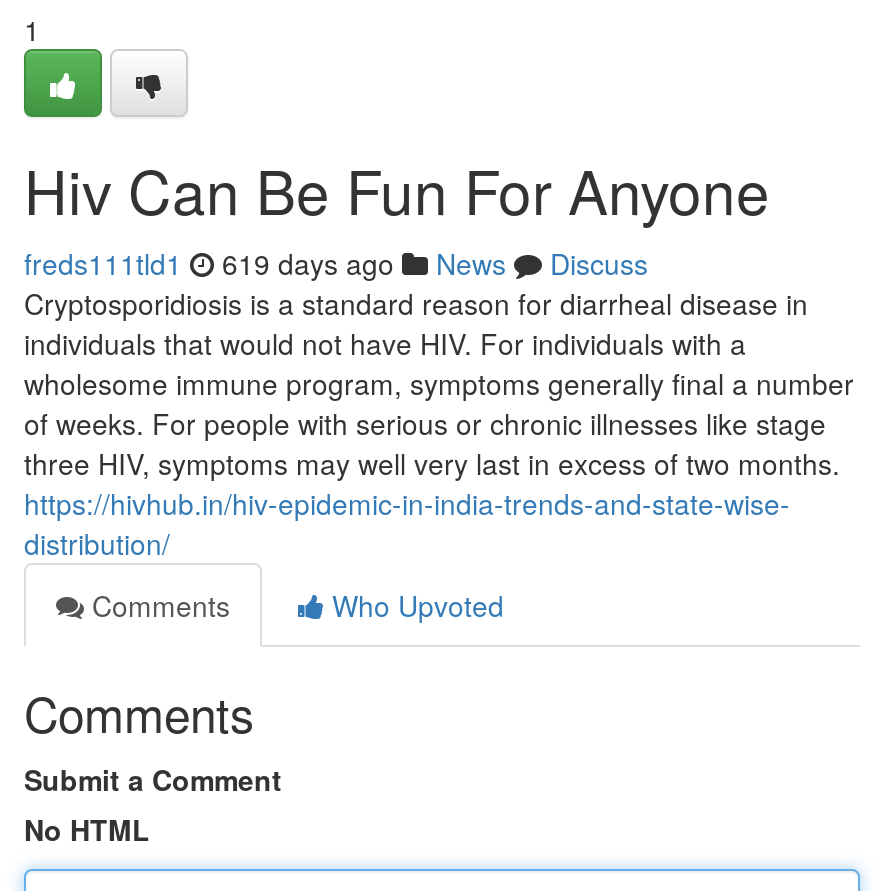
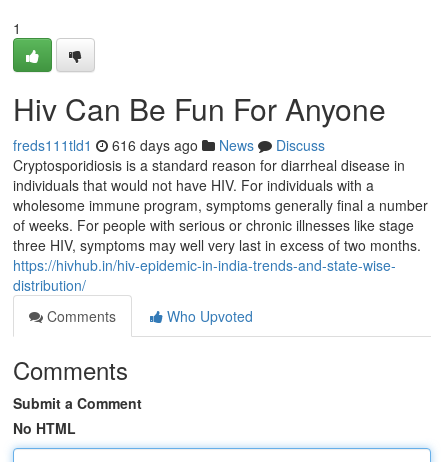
- freds111tld1 619 days ago News Discuss
+ freds111tld1 616 days ago News Discuss
